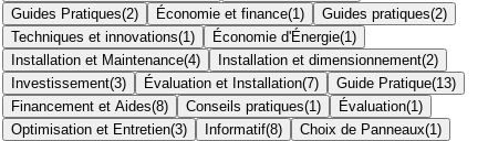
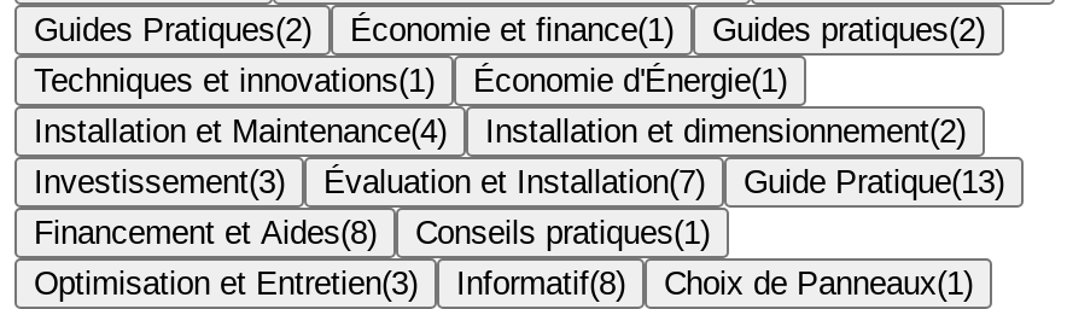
- Évaluation(1)
